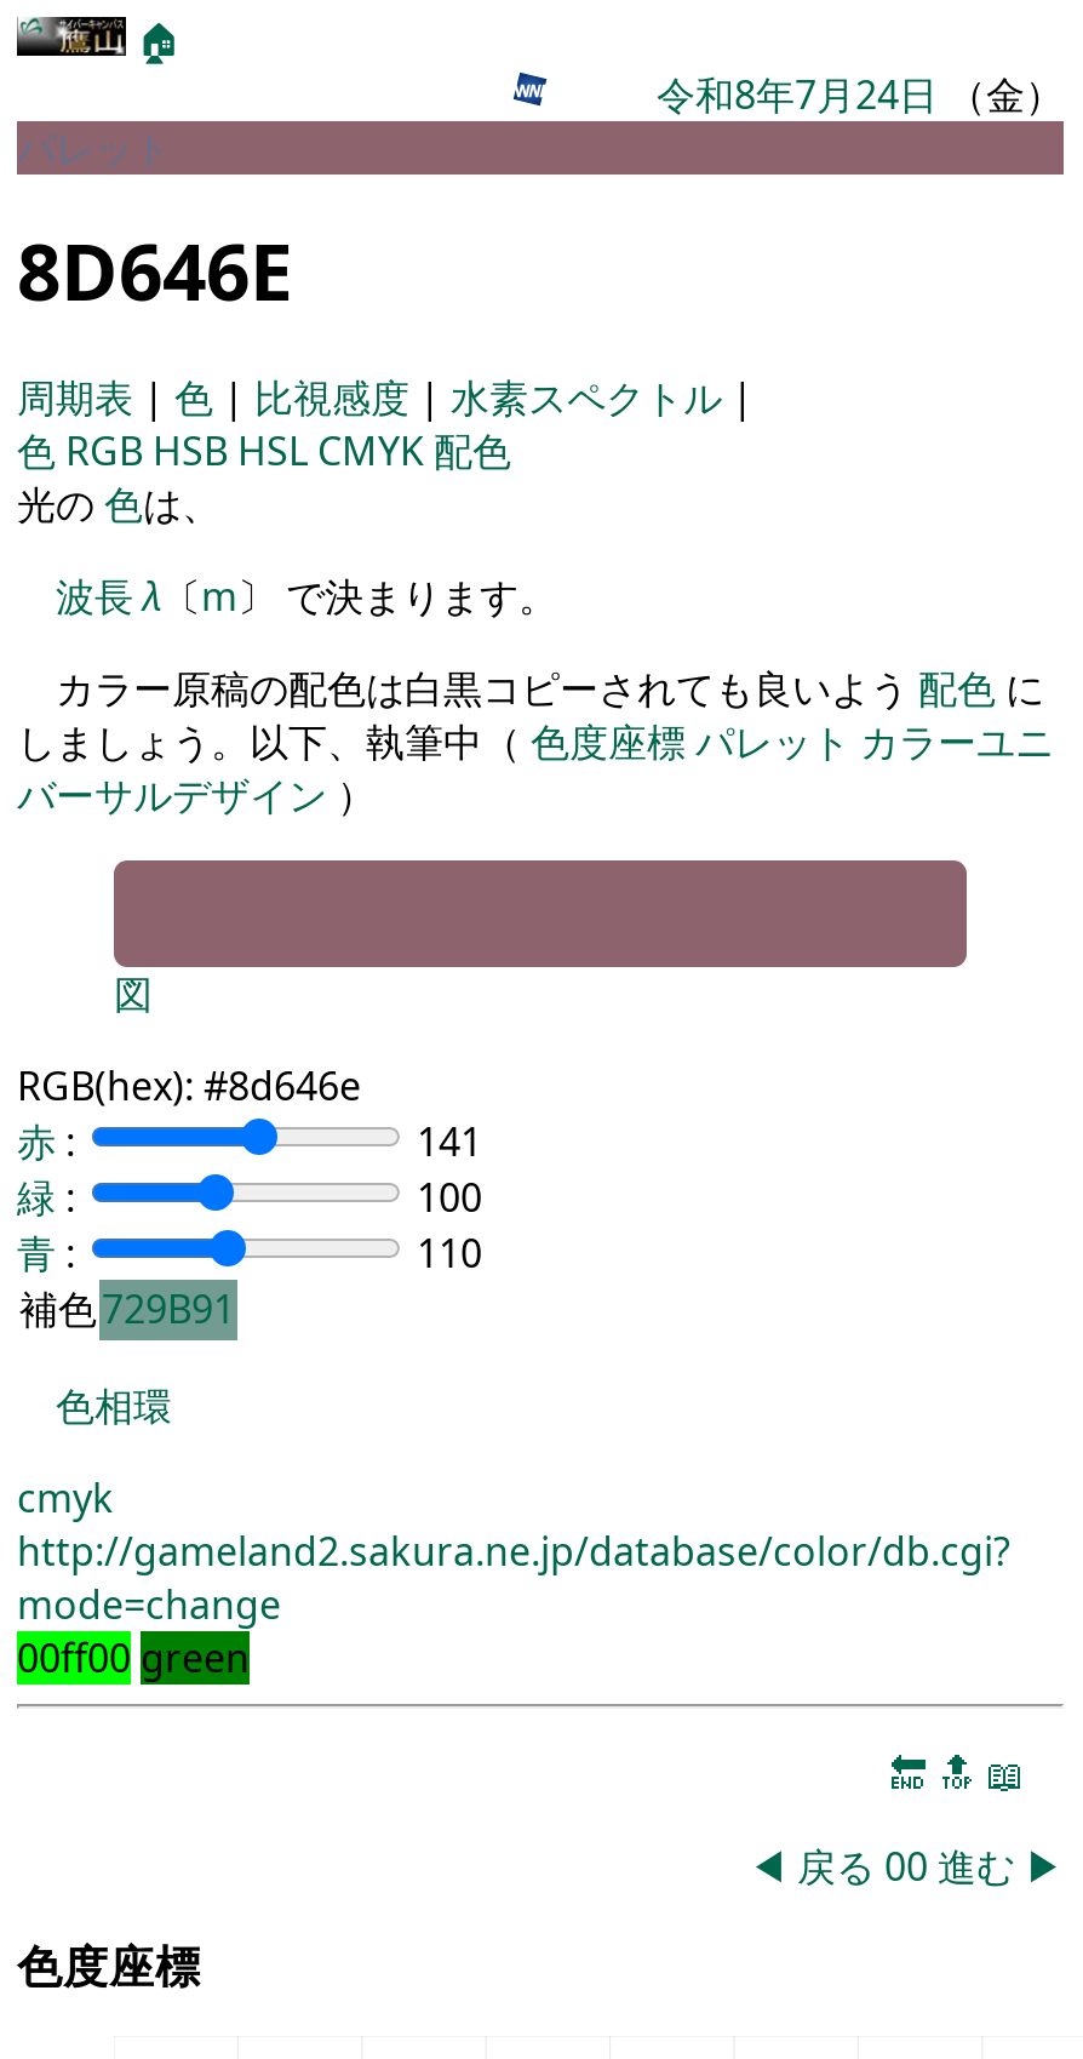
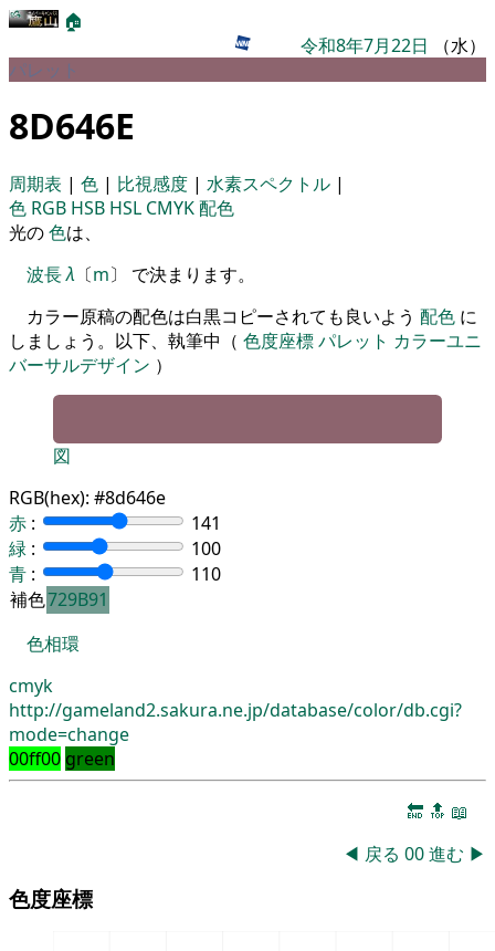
- 令和8年7月24日（金）
+ 令和8年7月22日（水）
